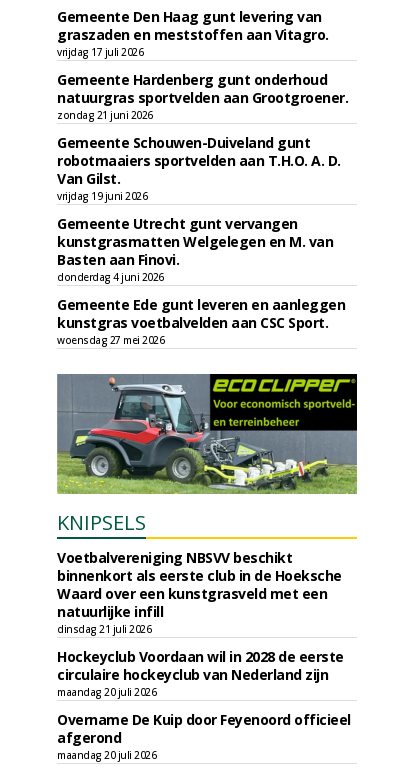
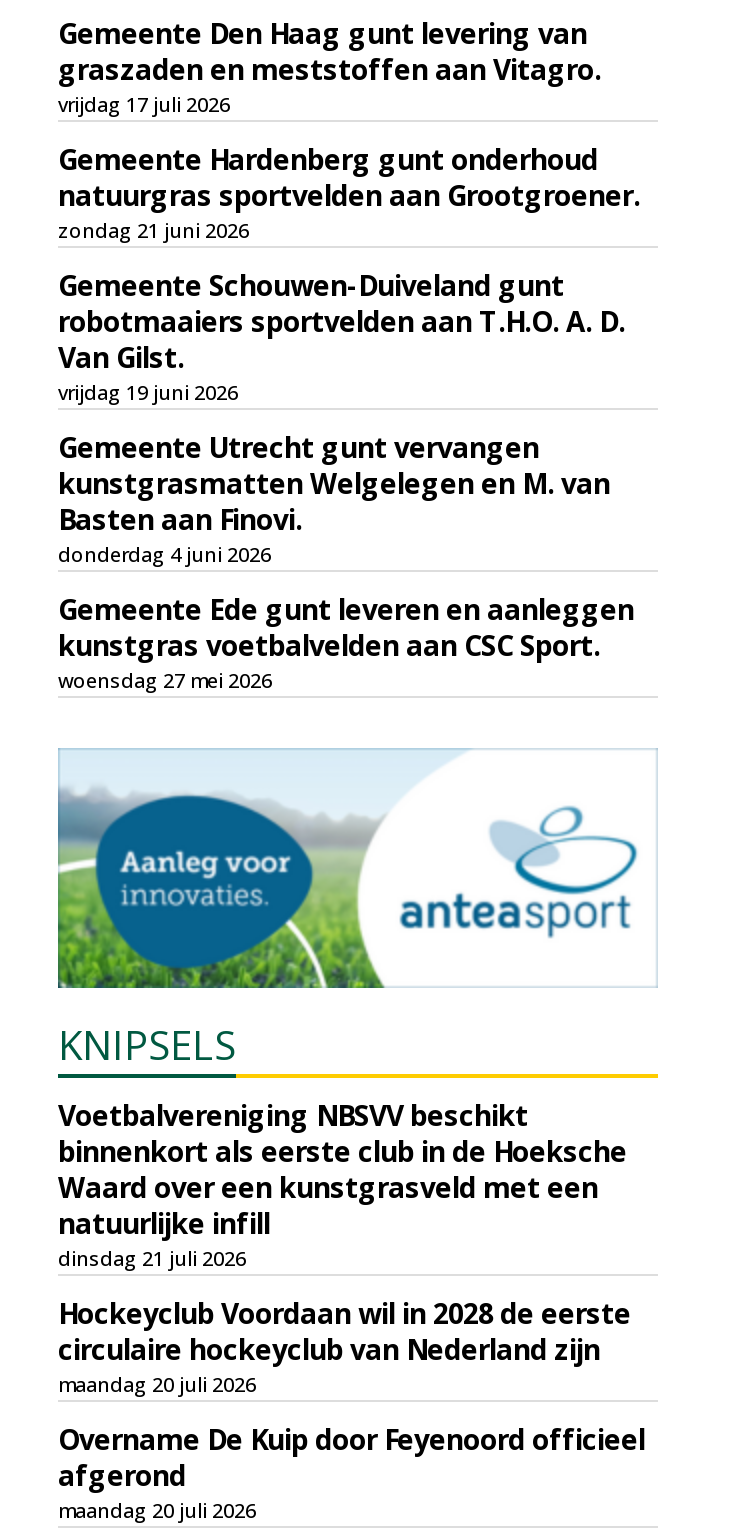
- [image]
+ [image]
